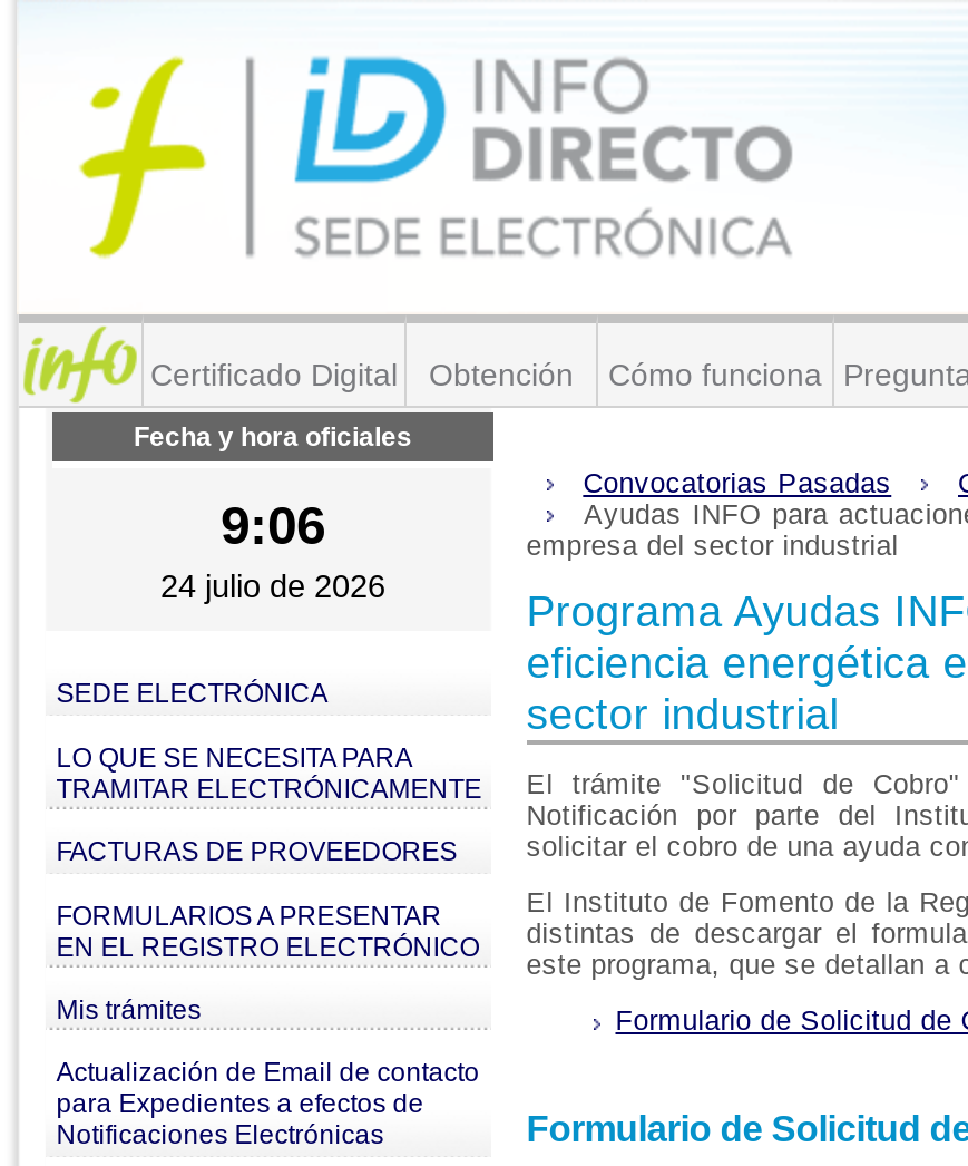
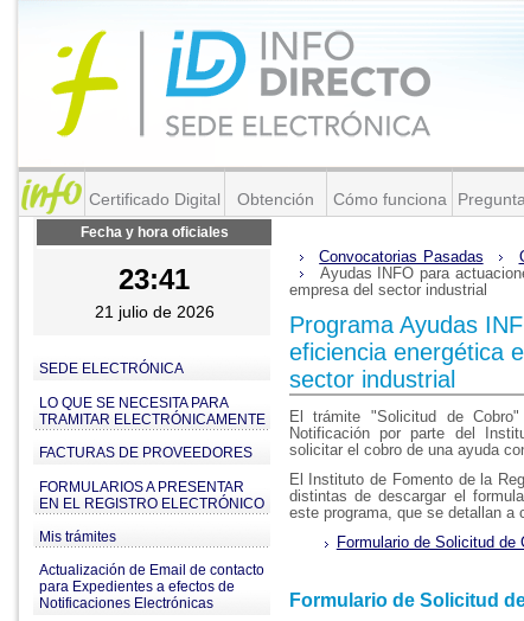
- 9:06
+ 23:41

- 24 julio de 2026
+ 21 julio de 2026
